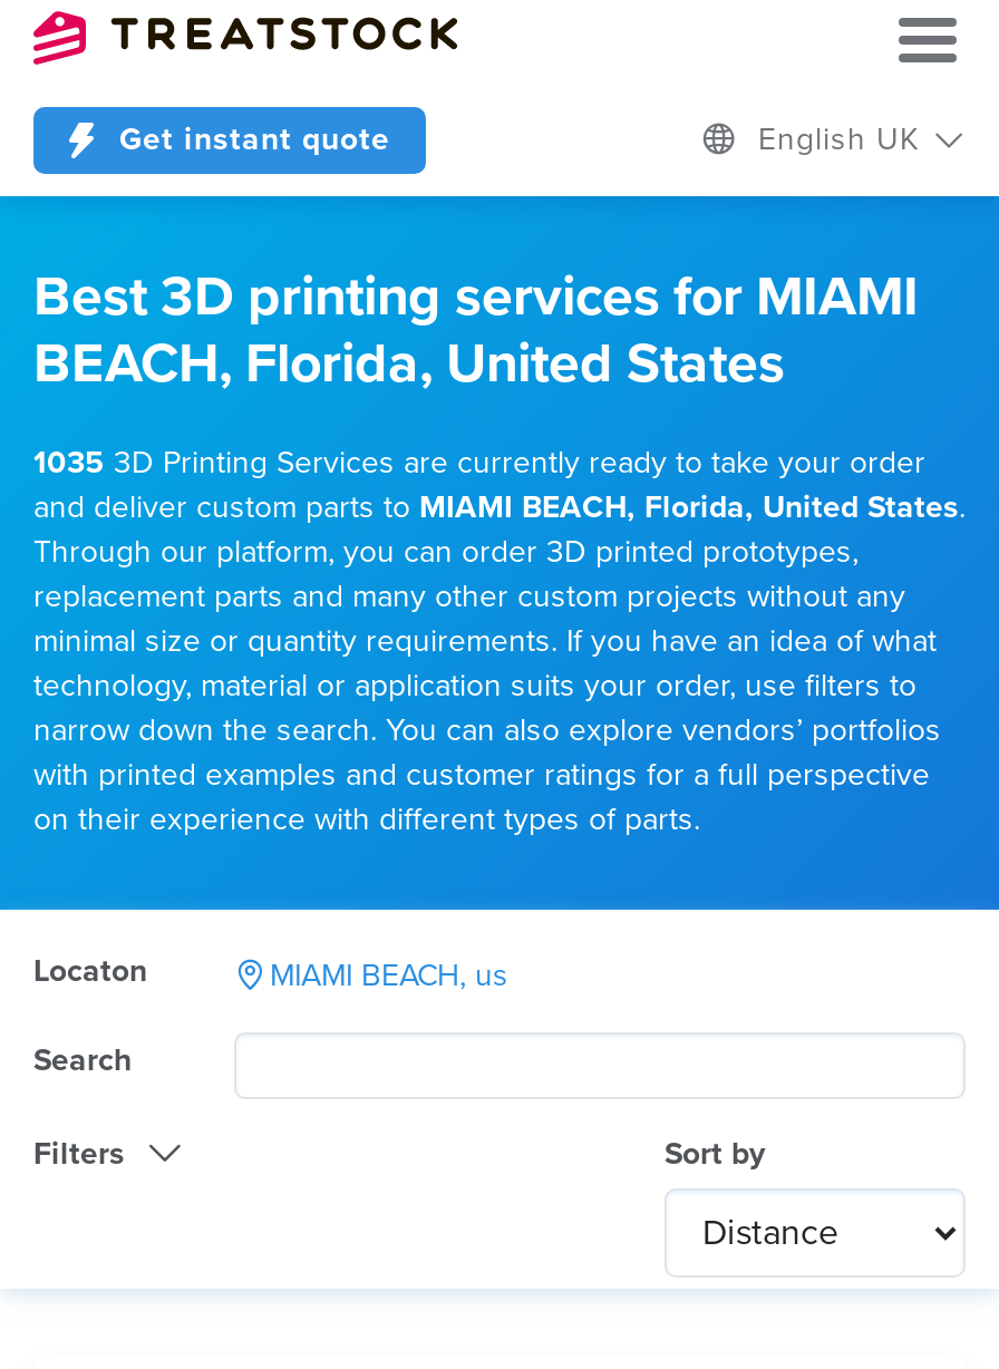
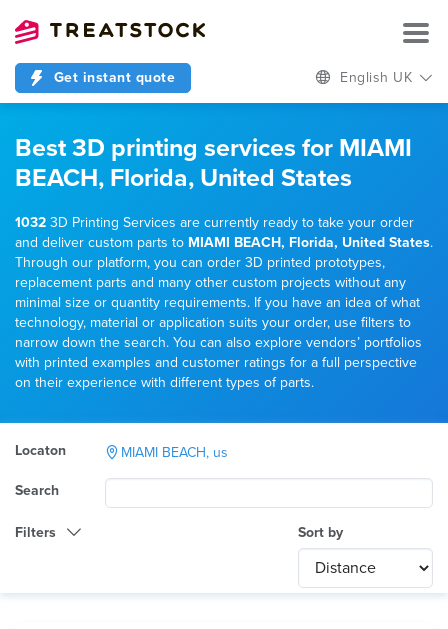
- 1035 3D Printing Services are currently ready to take your order
+ 1032 3D Printing Services are currently ready to take your order
